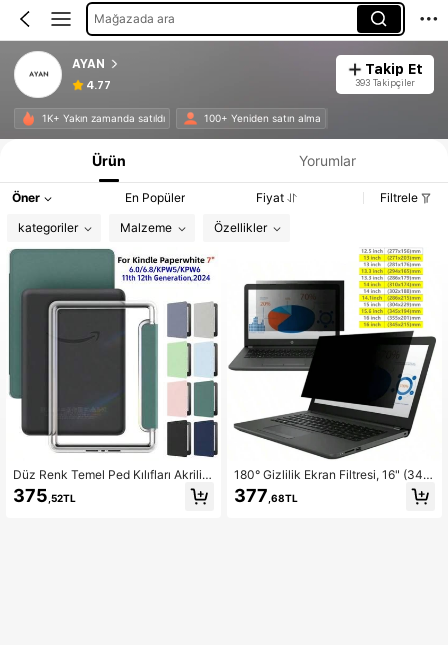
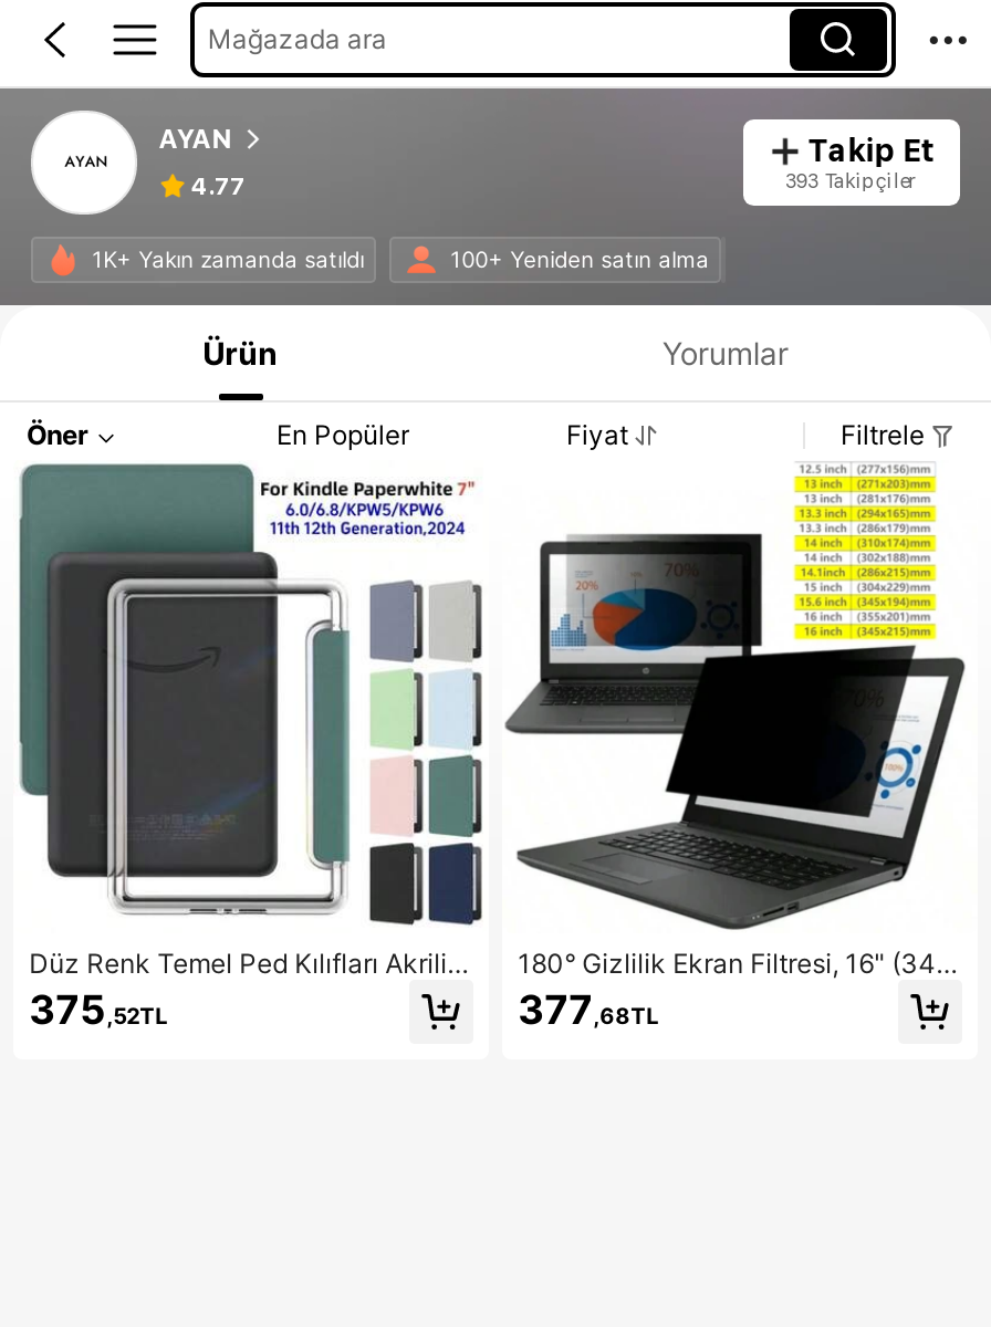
- kategoriler
- Malzeme
- Özellikler
